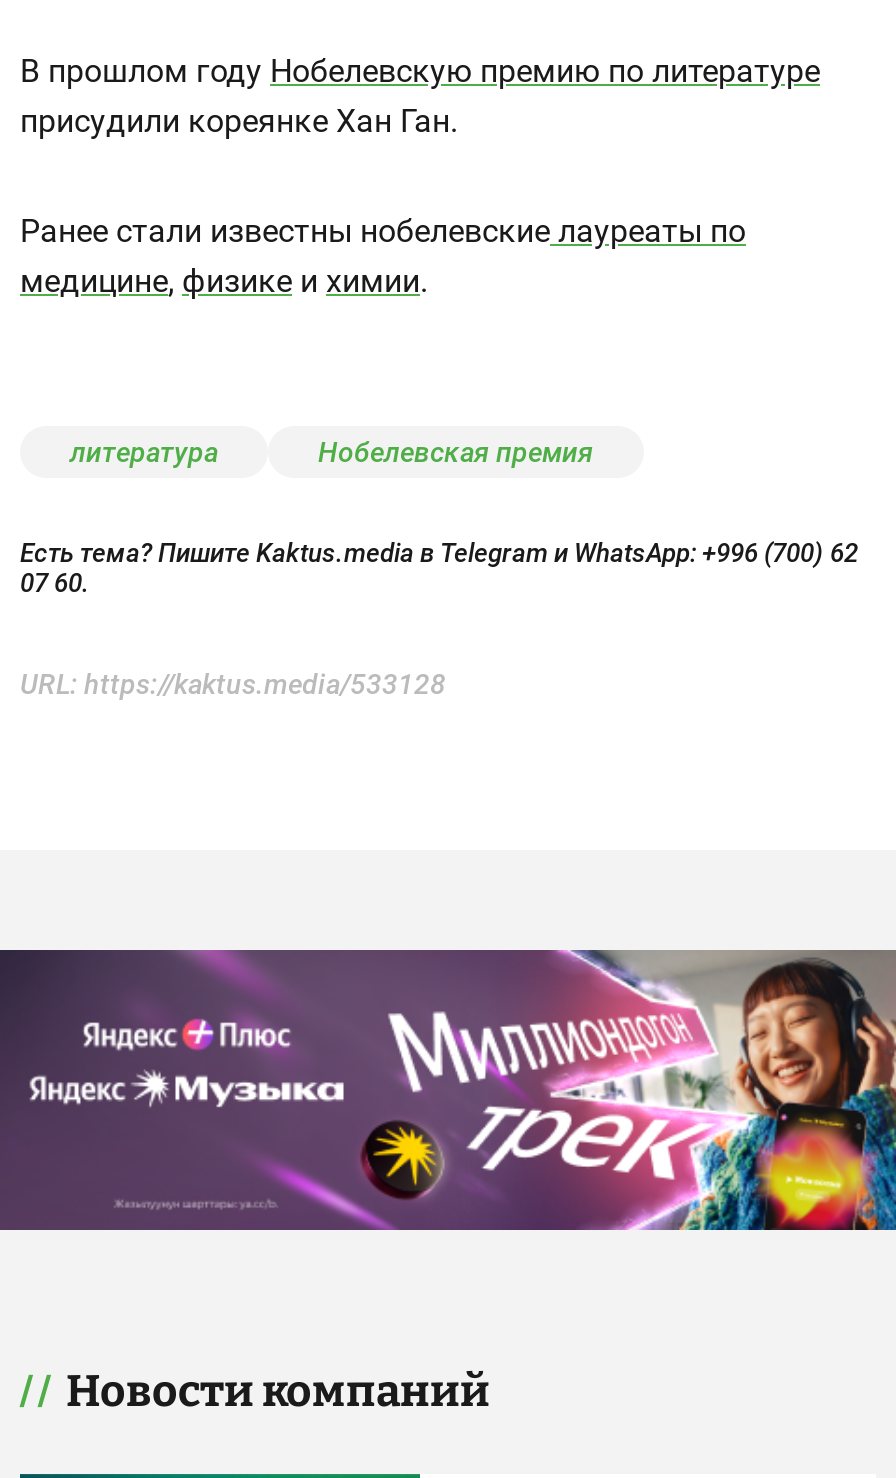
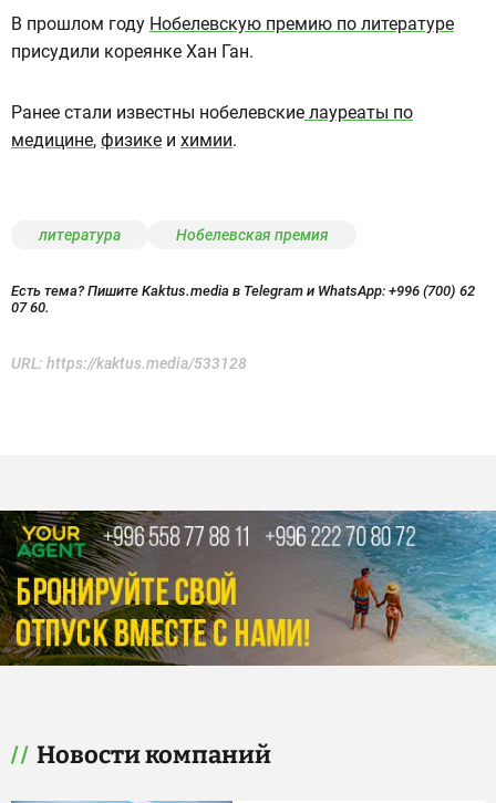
- [image]
+ [image]
